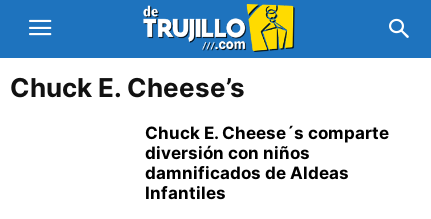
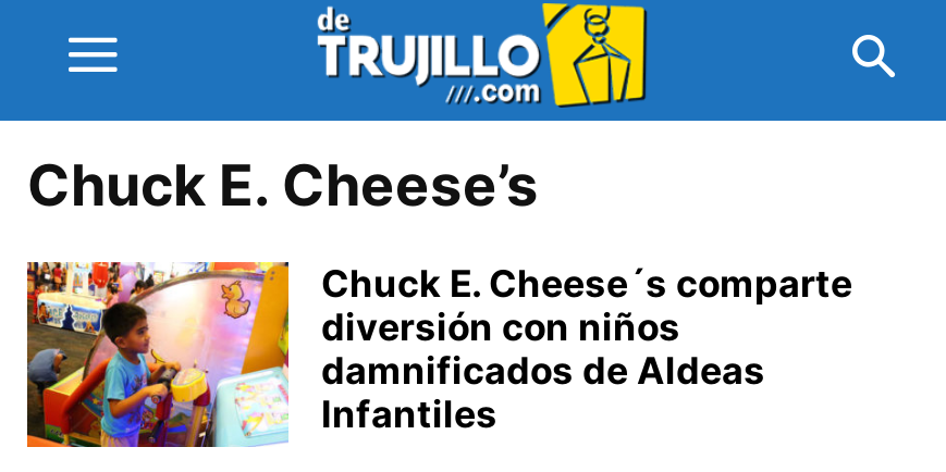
+ [image]
